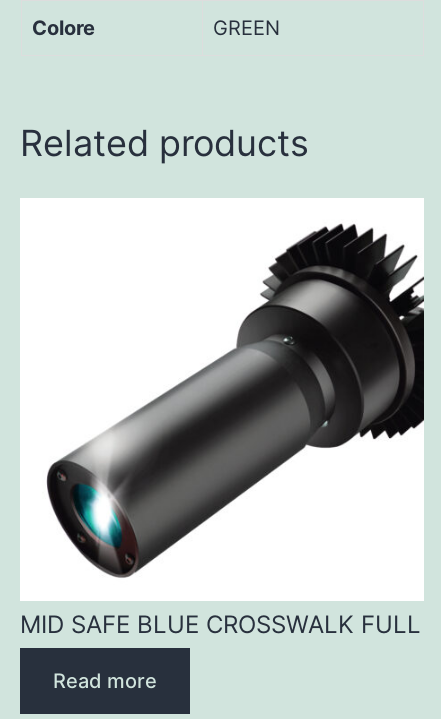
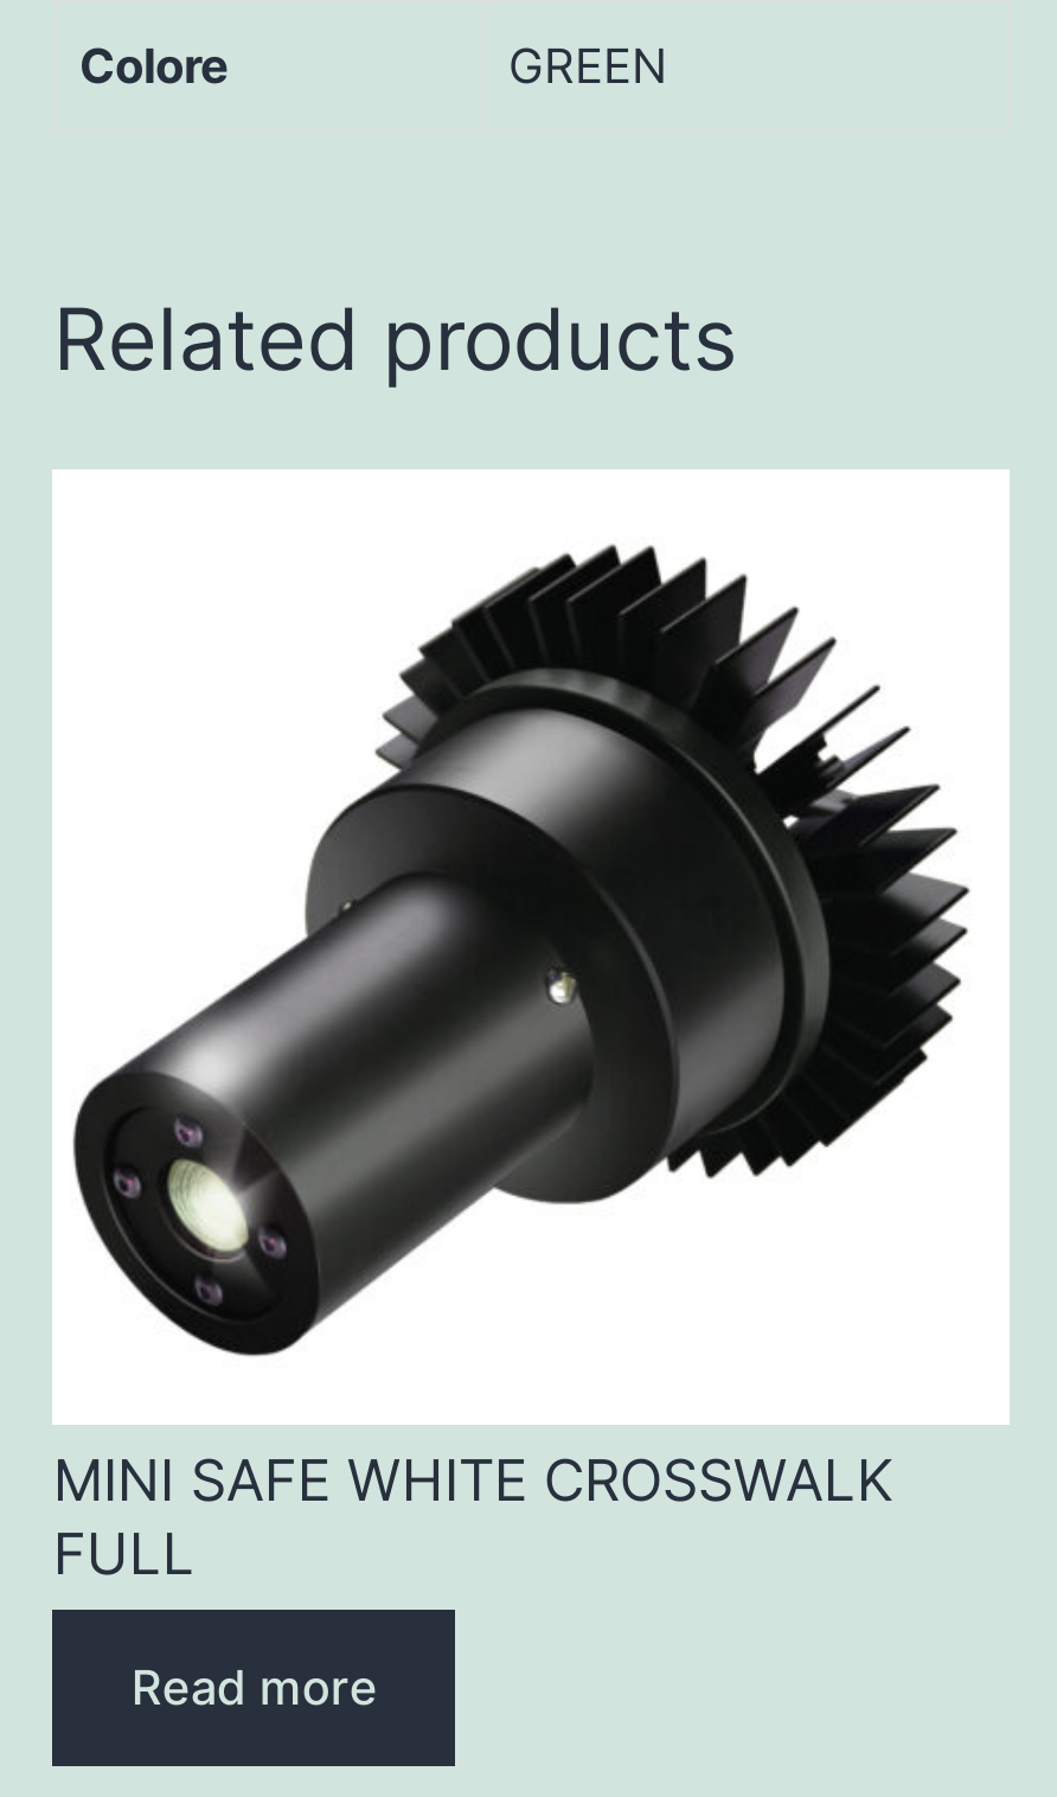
- [image]
- MID SAFE BLUE CROSSWALK FULL
+ [image]
+ MINI SAFE WHITE CROSSWALK
+ FULL
